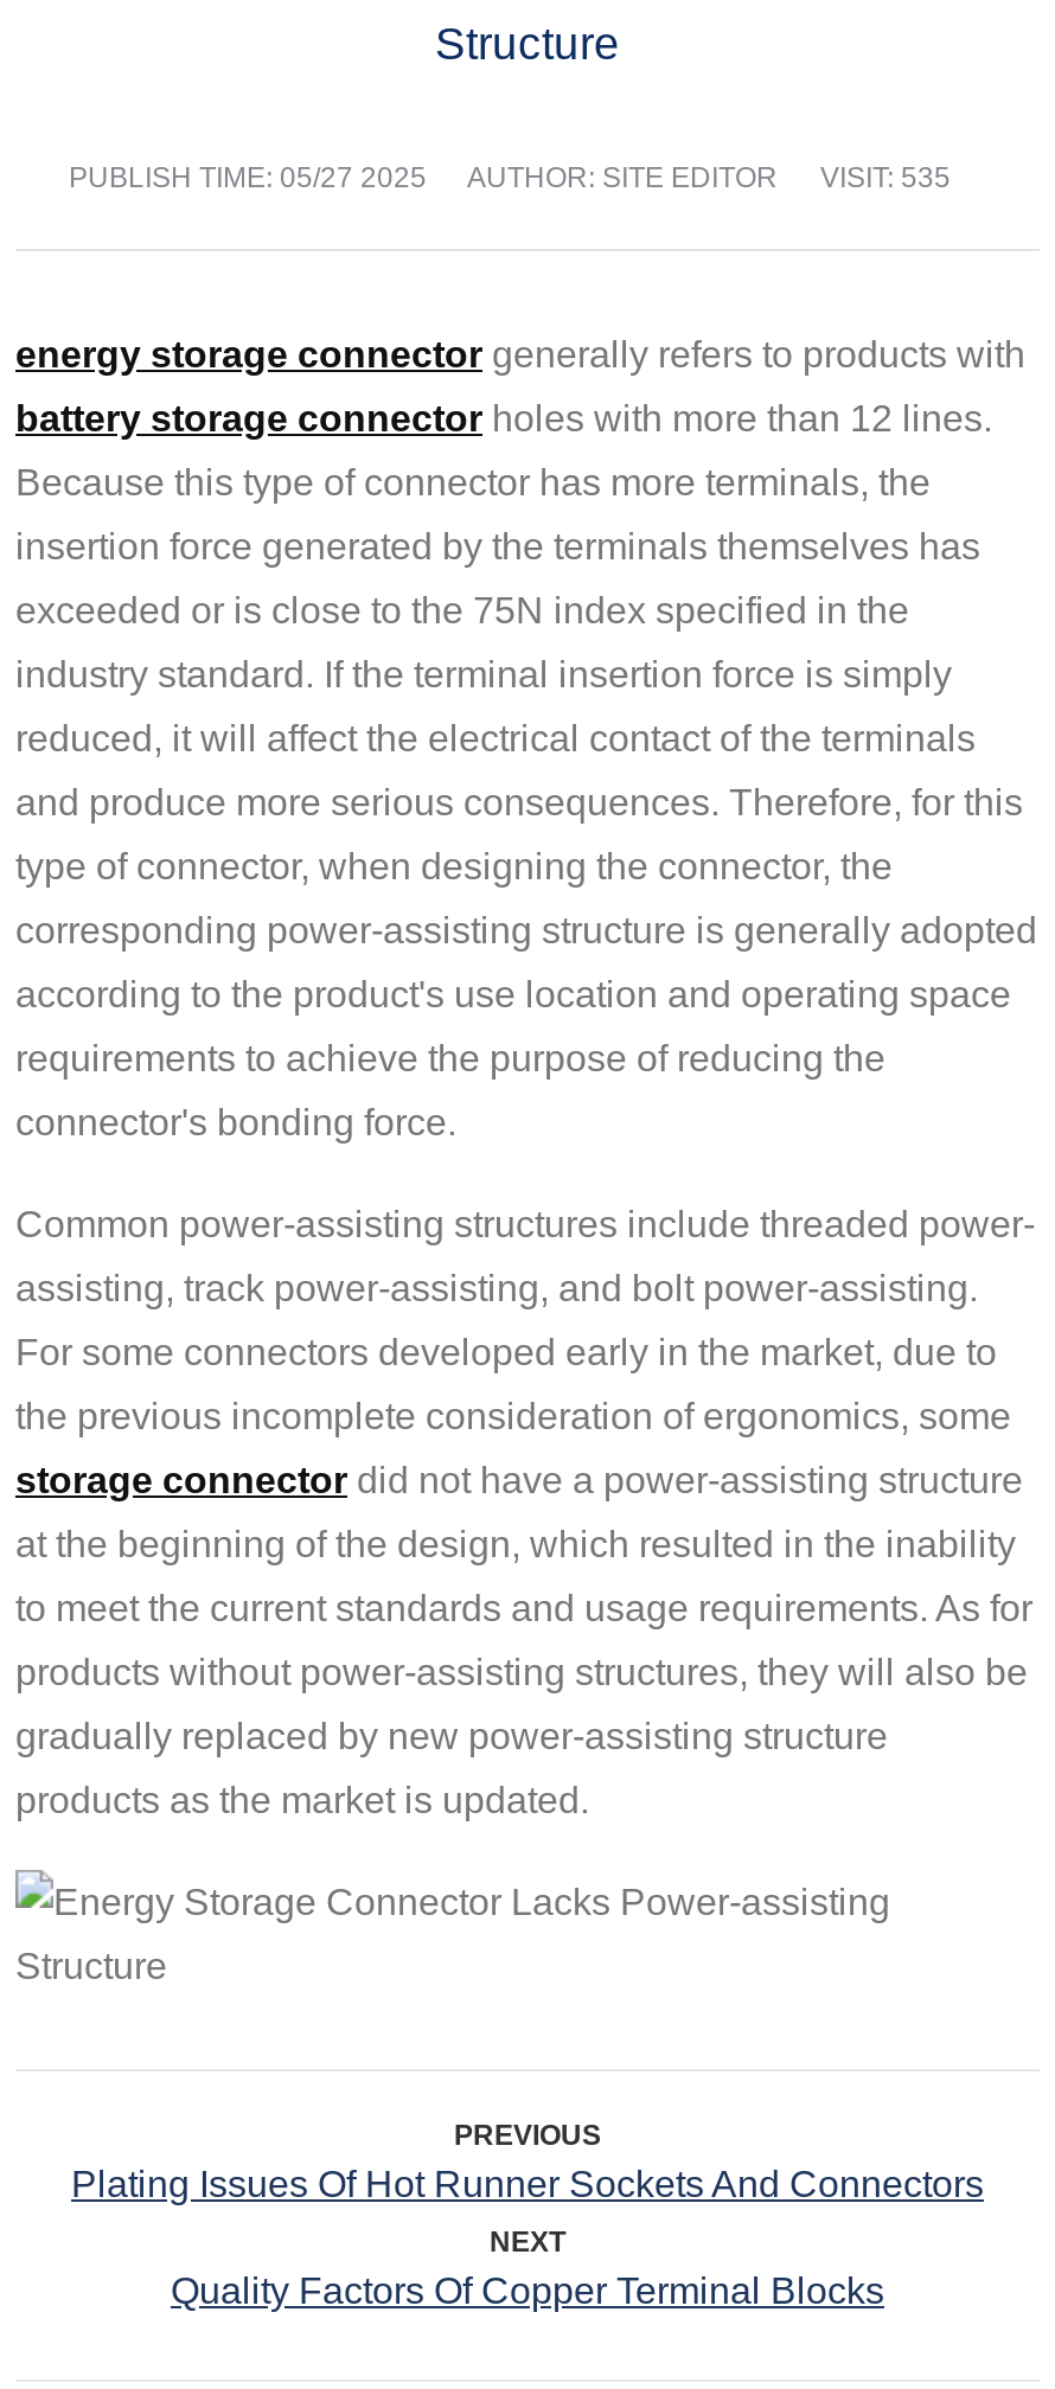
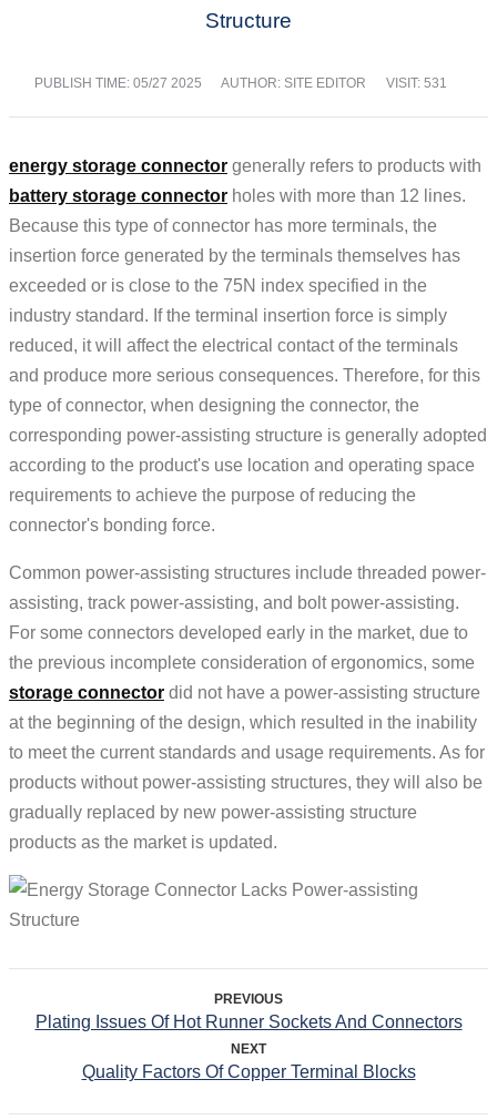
- PUBLISH TIME: 05/27 2025 AUTHOR: SITE EDITOR VISIT: 535
+ PUBLISH TIME: 05/27 2025 AUTHOR: SITE EDITOR VISIT: 531
